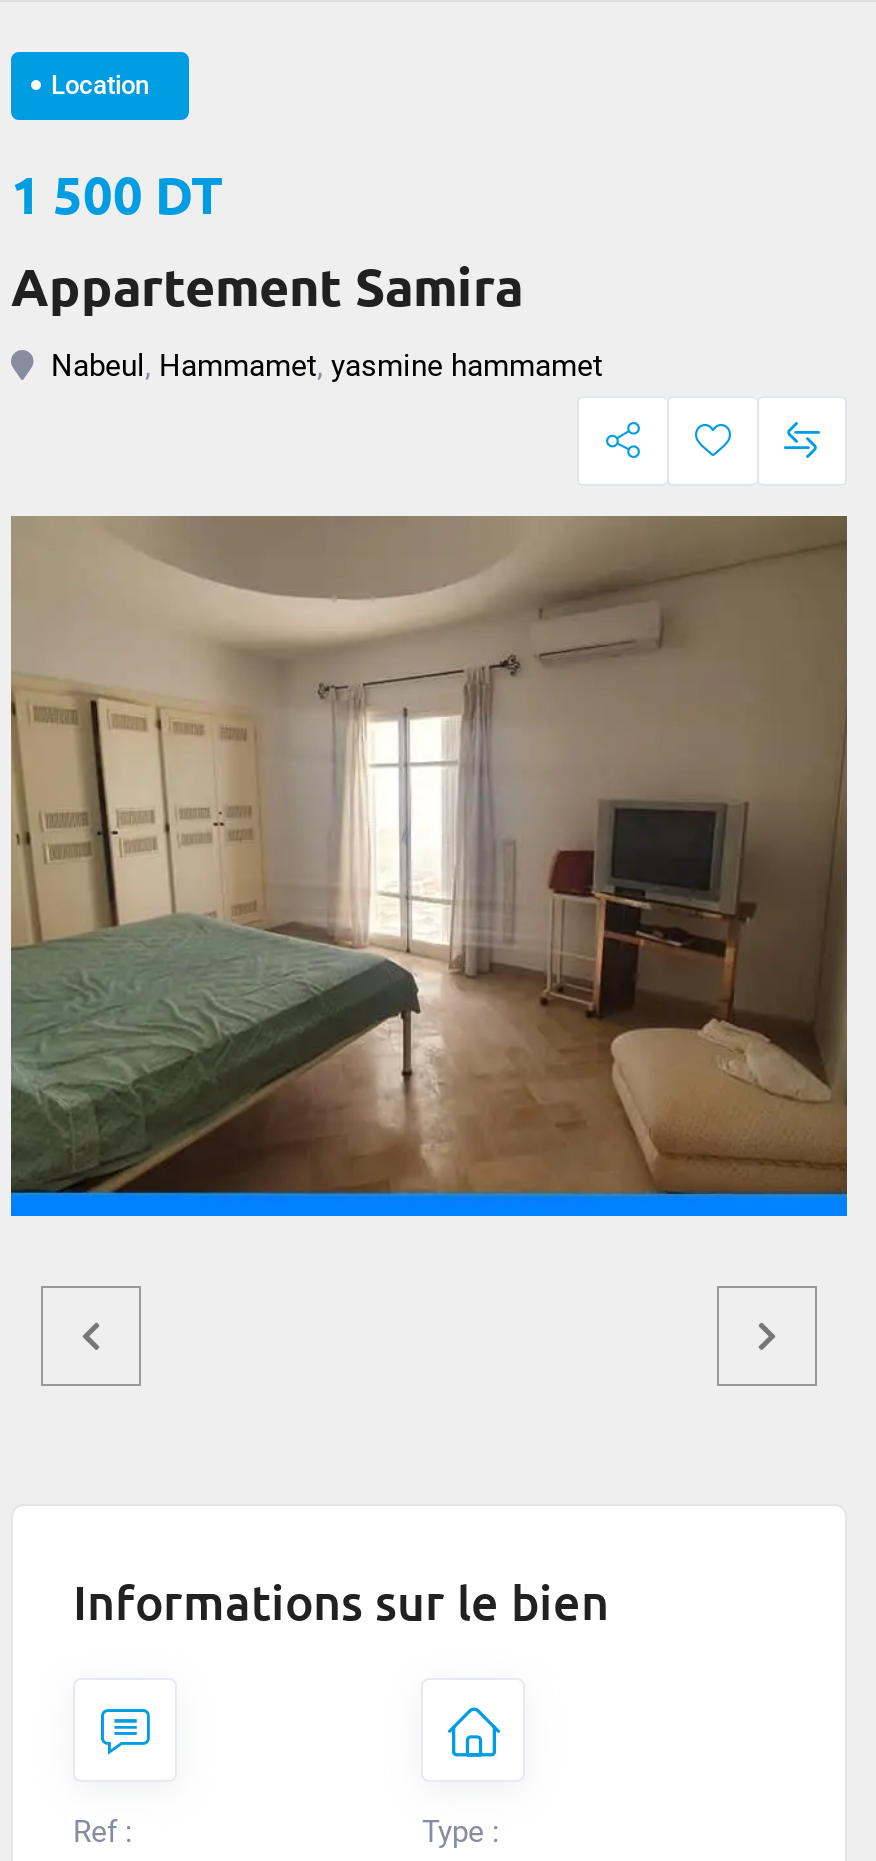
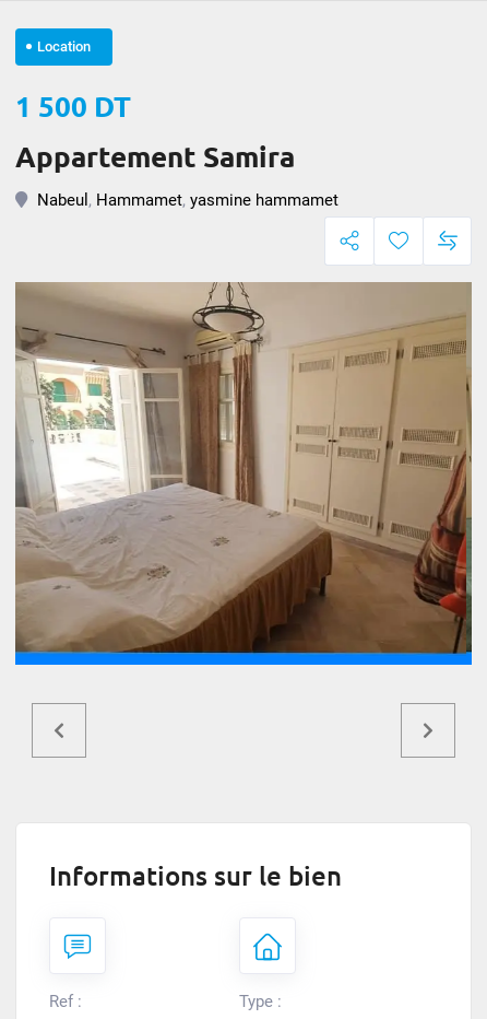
- [image]
+ [image]
